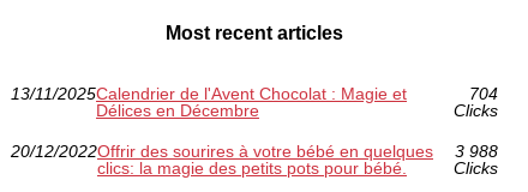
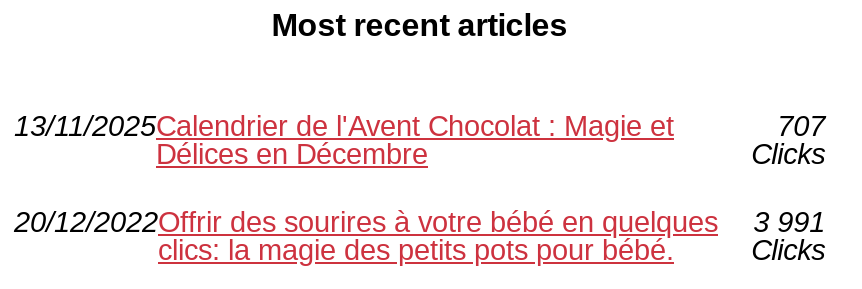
- 704
+ 707

- 20/12/2022Offrir des sourires à votre bébé en quelques 3 988
+ 20/12/2022Offrir des sourires à votre bébé en quelques 3 991
